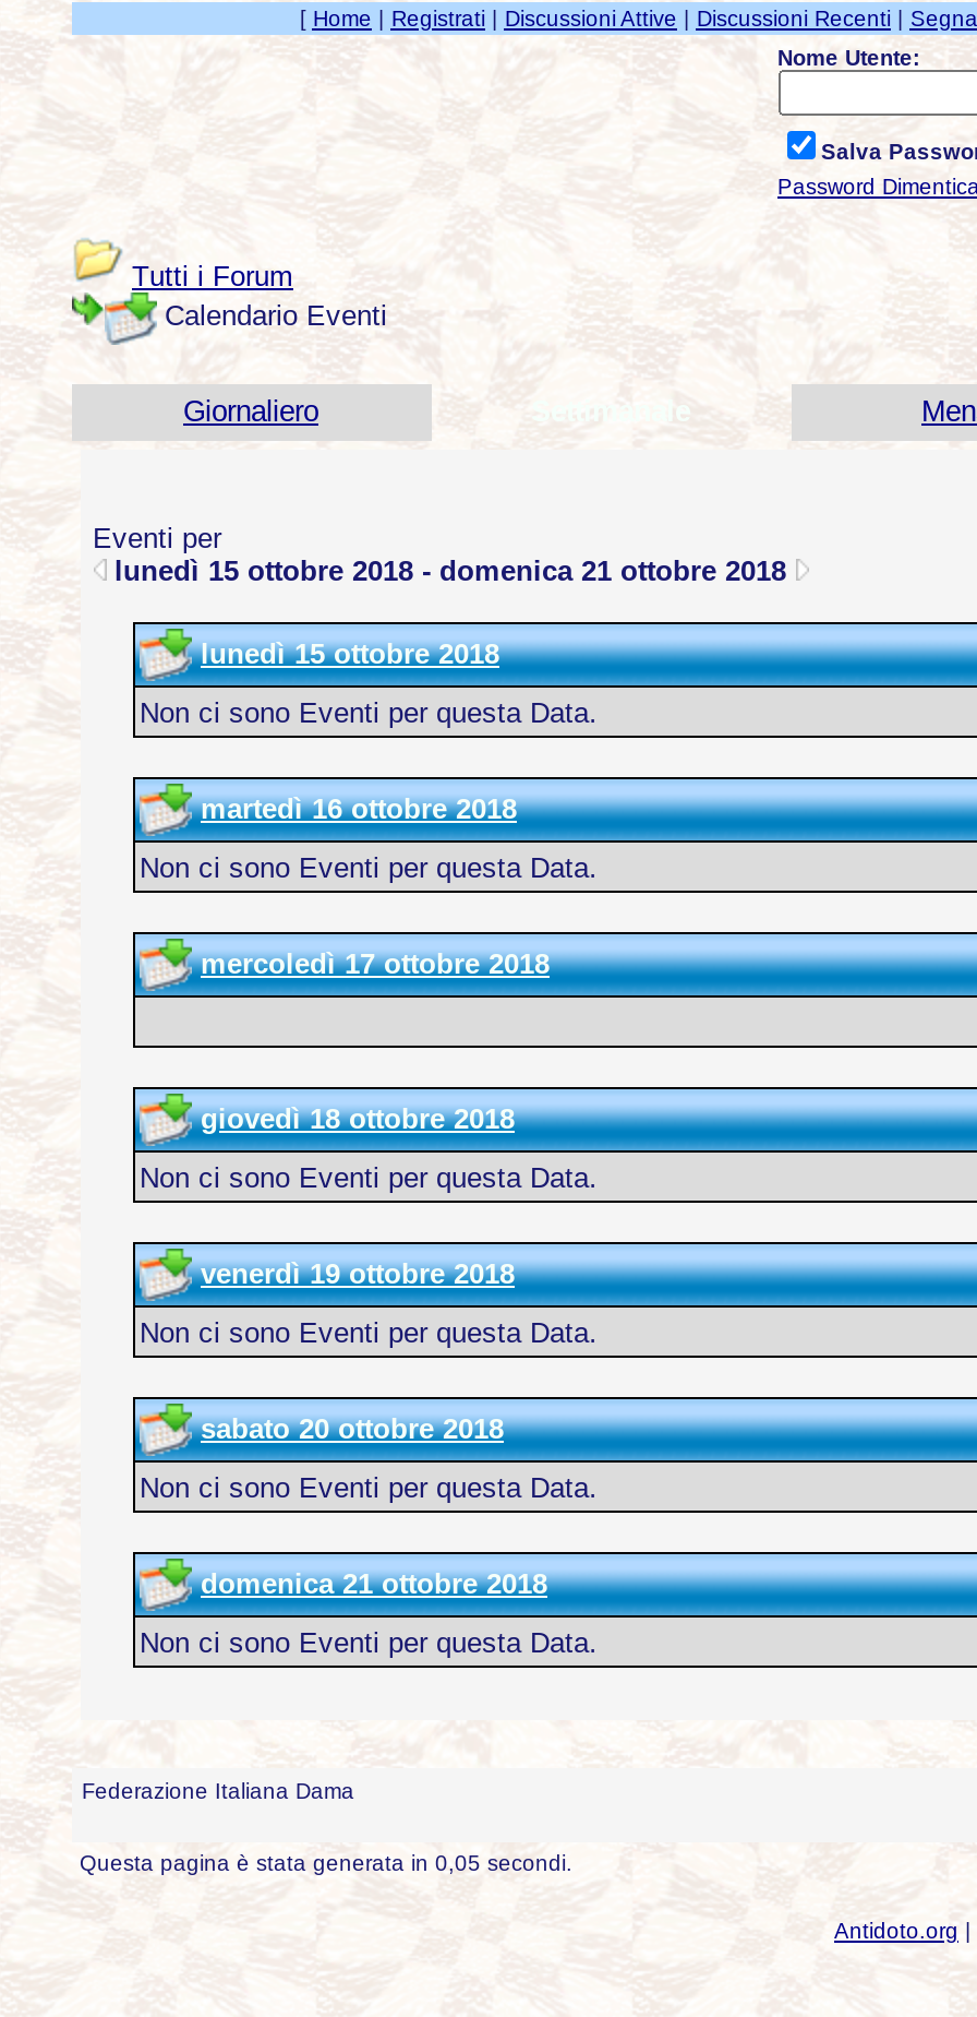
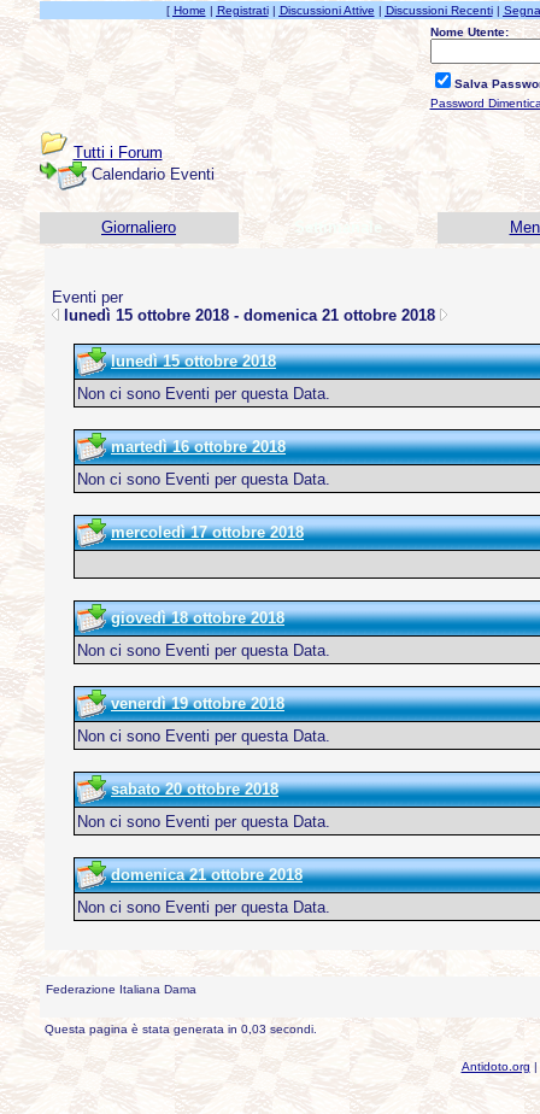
- Questa pagina è stata generata in 0,05 secondi.
+ Questa pagina è stata generata in 0,03 secondi.
